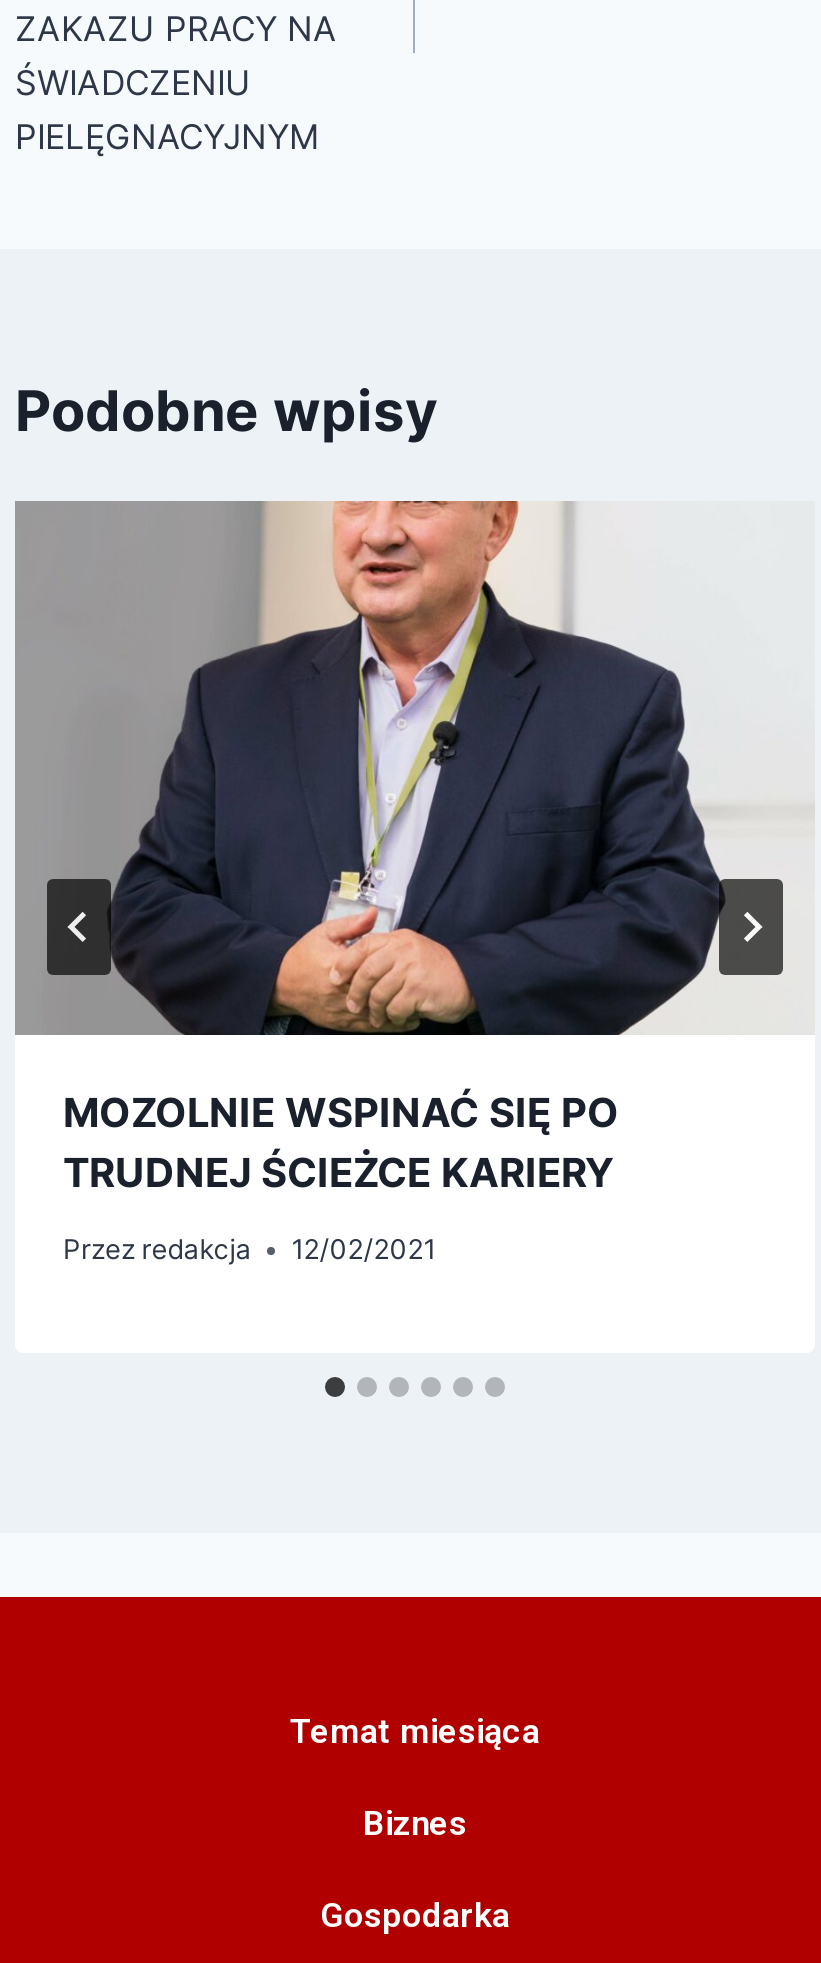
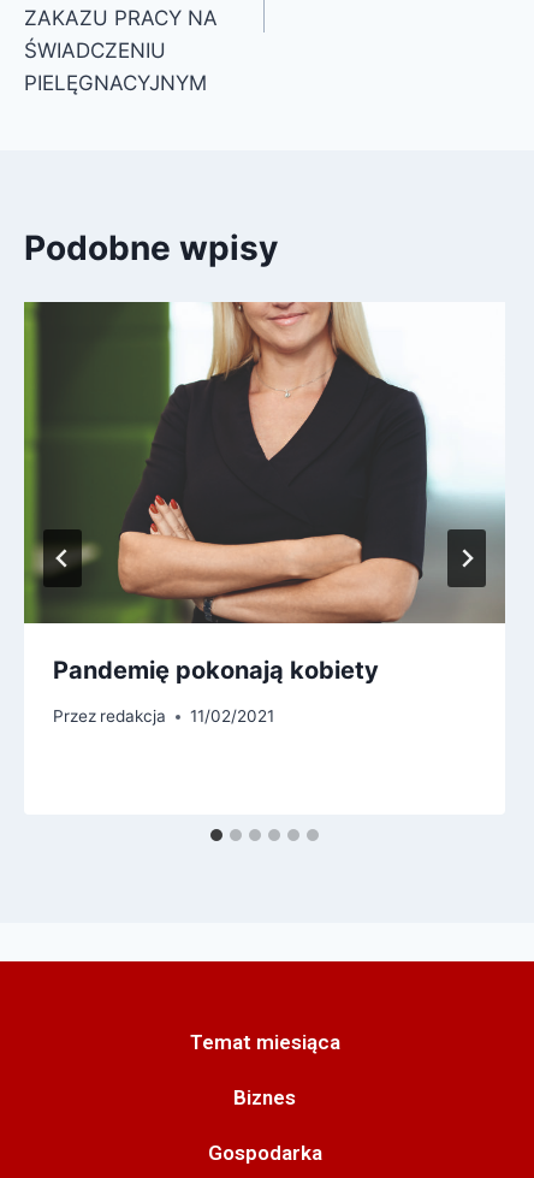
- [image]
- MOZOLNIE WSPINAĆ SIĘ PO
- TRUDNEJ ŚCIEŻCE KARIERY
+ [image]
+ Pandemię pokonają kobiety

- Przez redakcja 12/02/2021
+ Przez redakcja 11/02/2021

moved up: Przez redakcja
